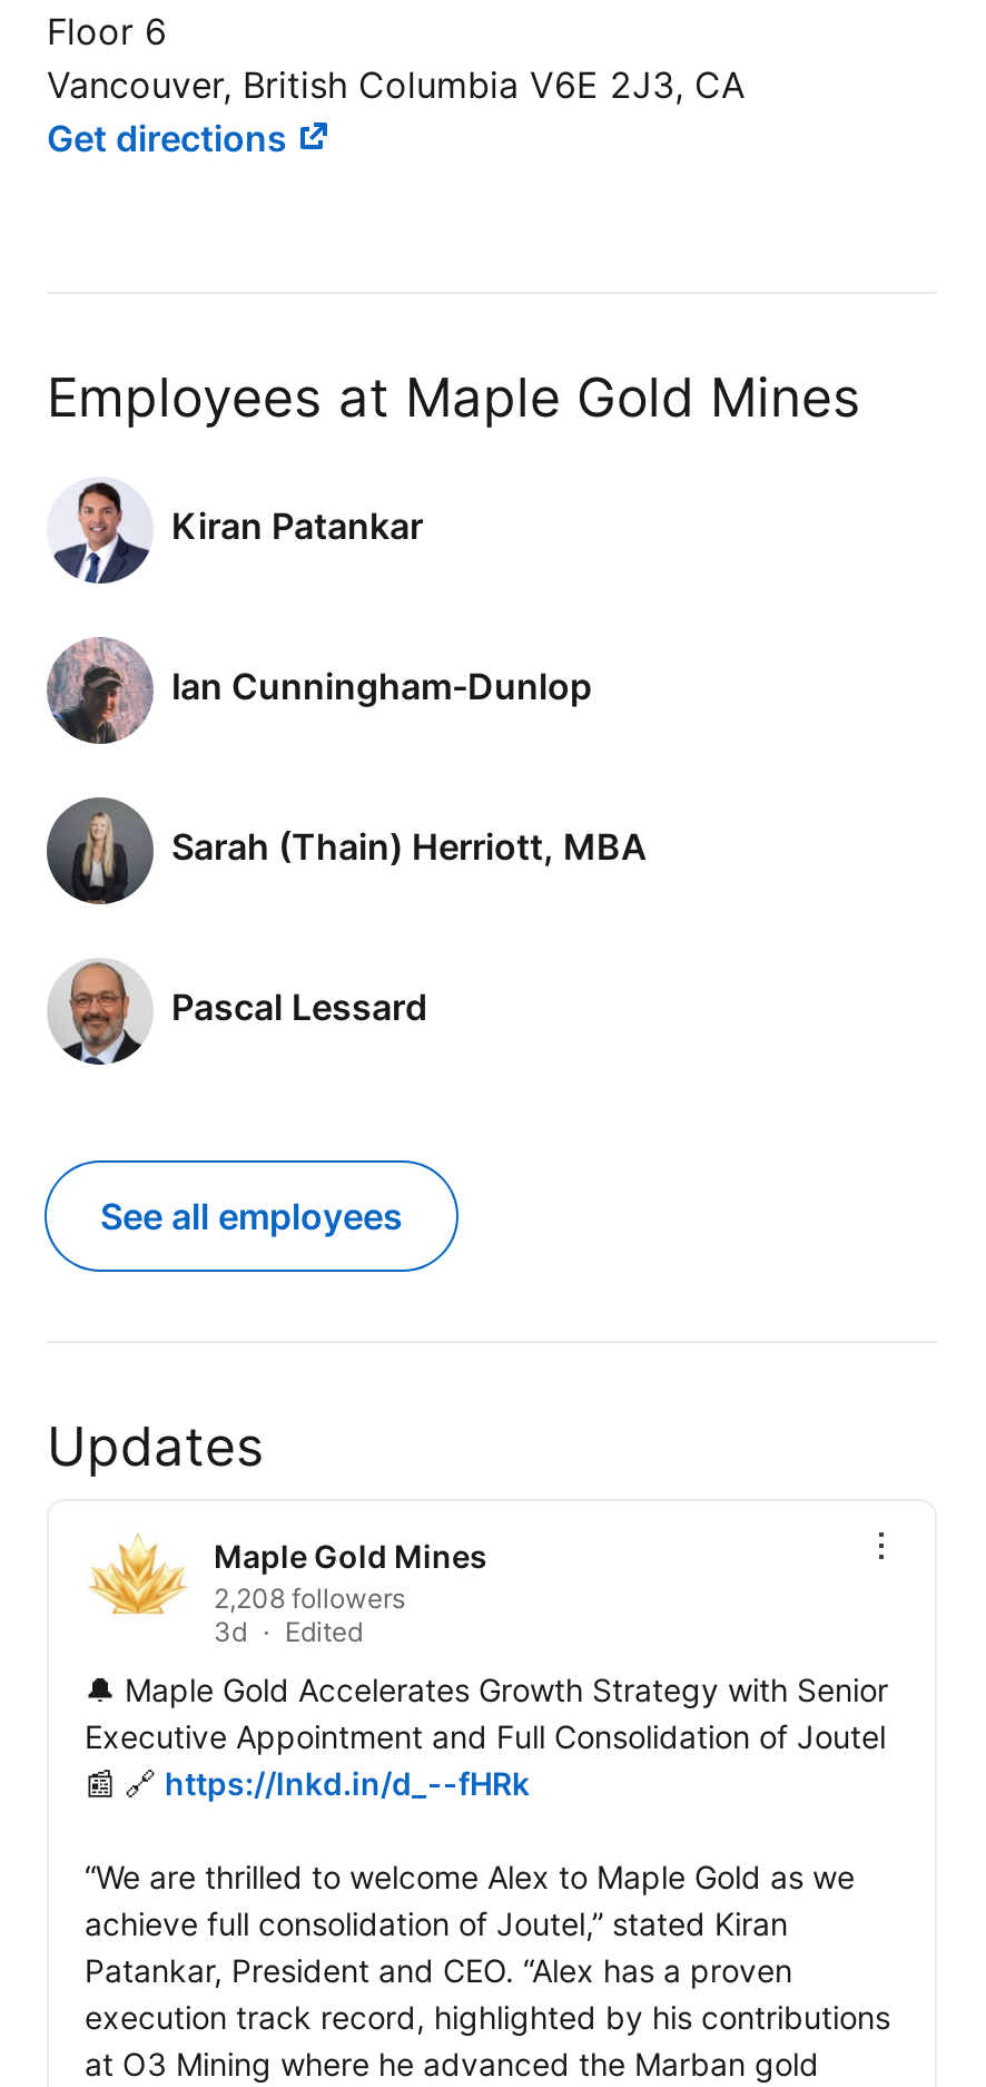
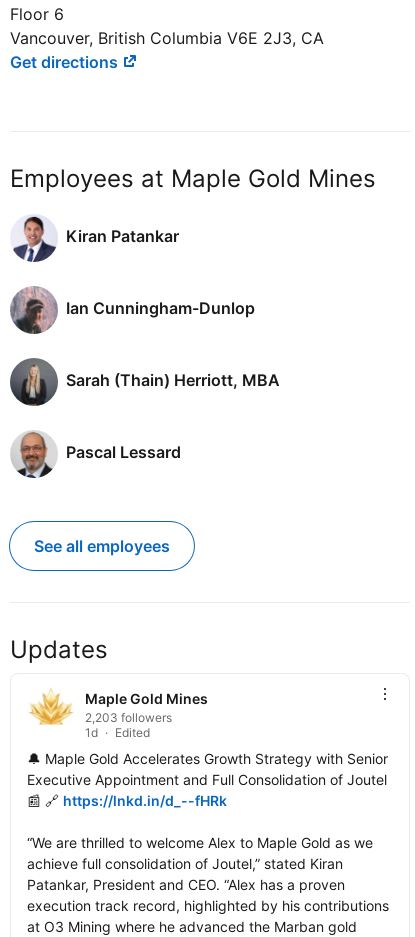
- 2,208 followers
- 3d
+ 2,203 followers
+ 1d
